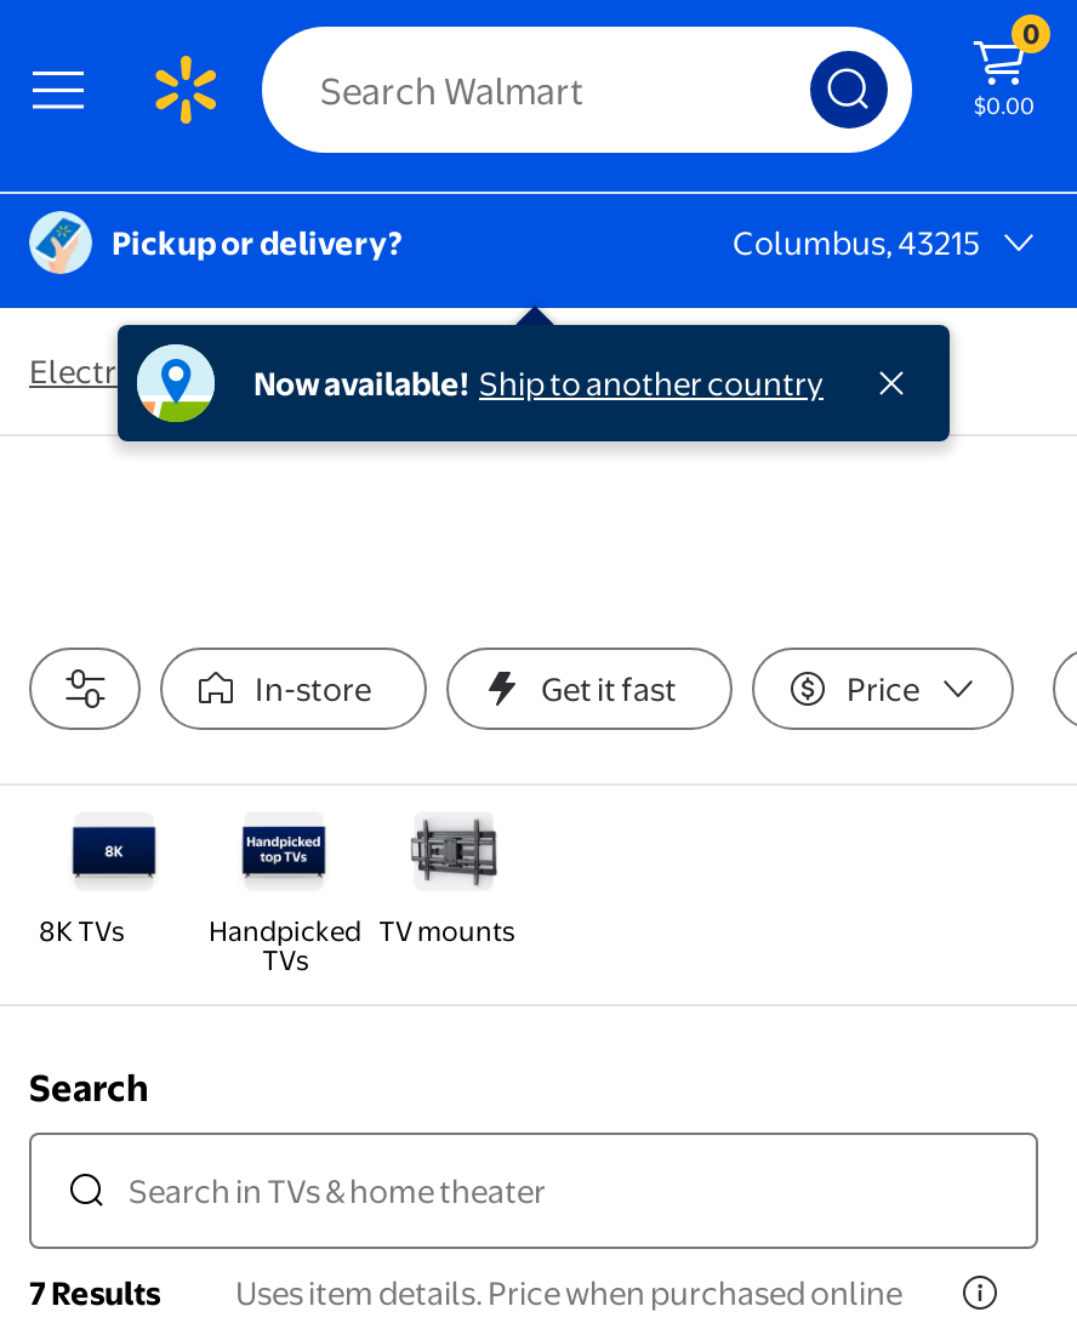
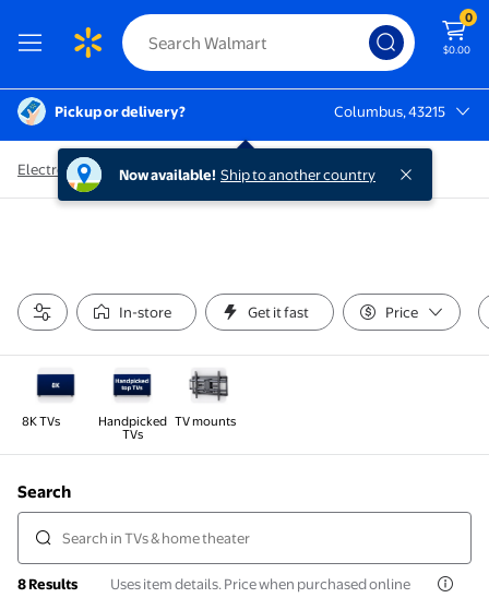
- 7 Results Uses item details. Price when purchased online
+ 8 Results Uses item details. Price when purchased online
